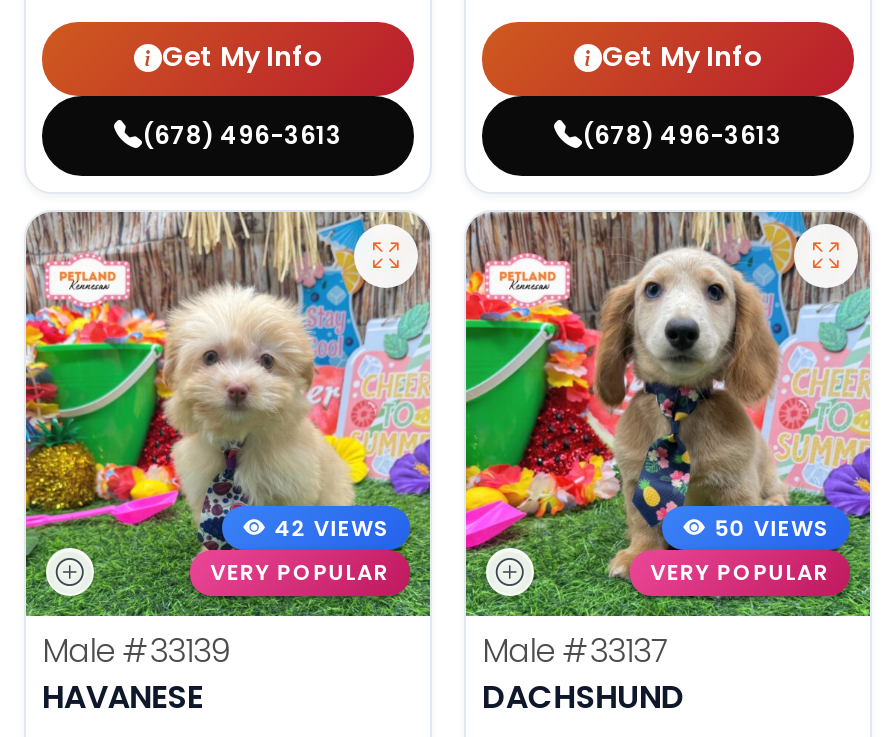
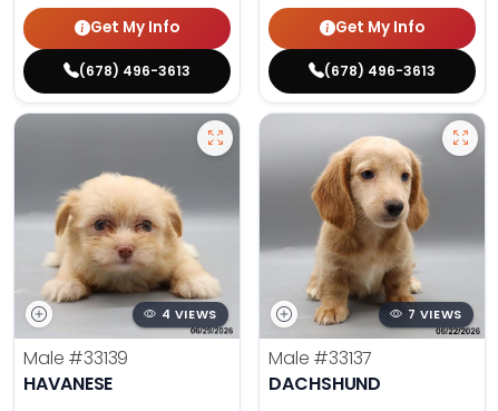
- [image]
- 42 VIEWS
- VERY POPULAR
+ [image]
+ 4 VIEWS

- [image]
- 50 VIEWS
- VERY POPULAR
+ [image]
+ 7 VIEWS
